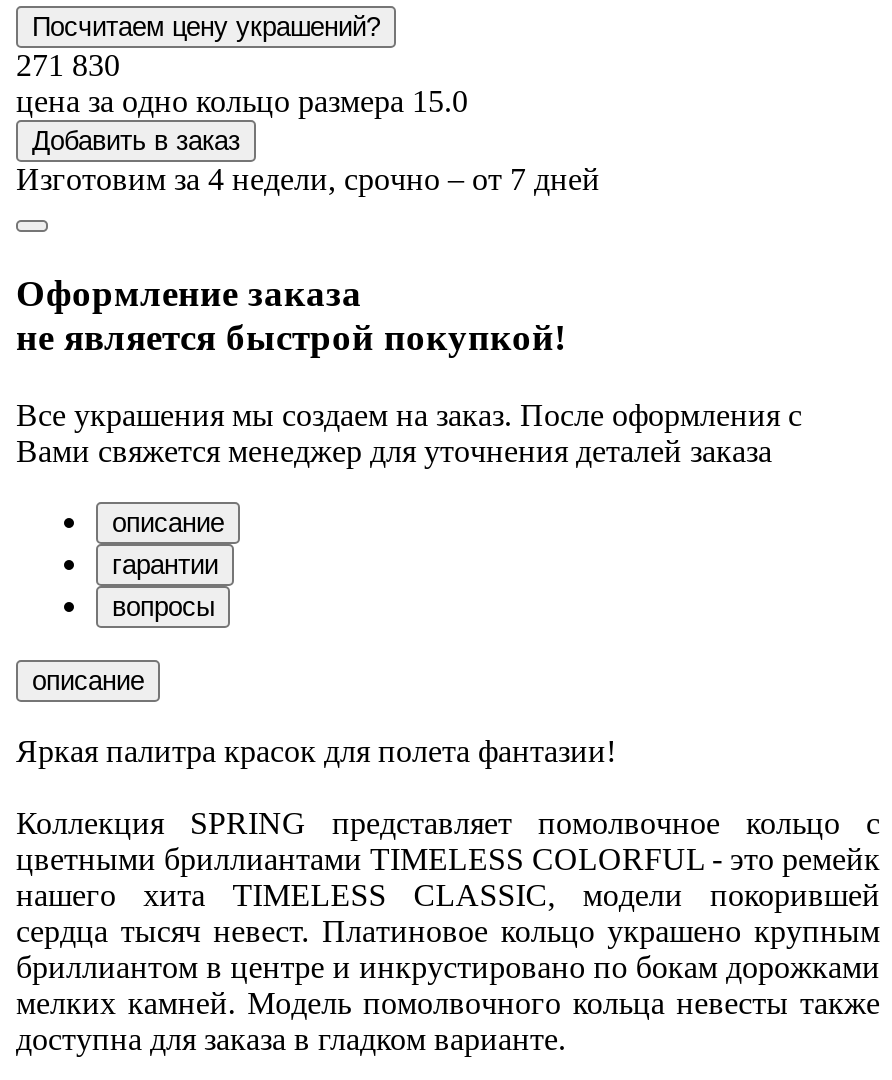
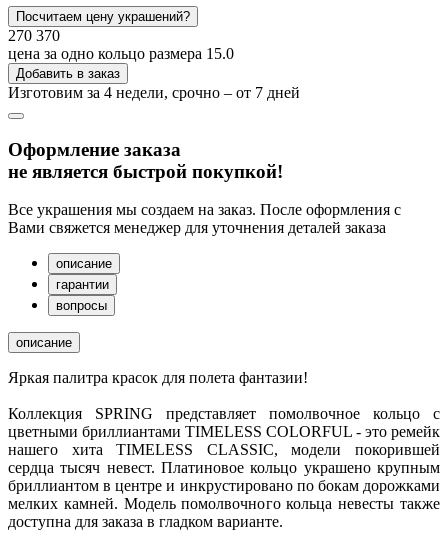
- 271 830
+ 270 370
